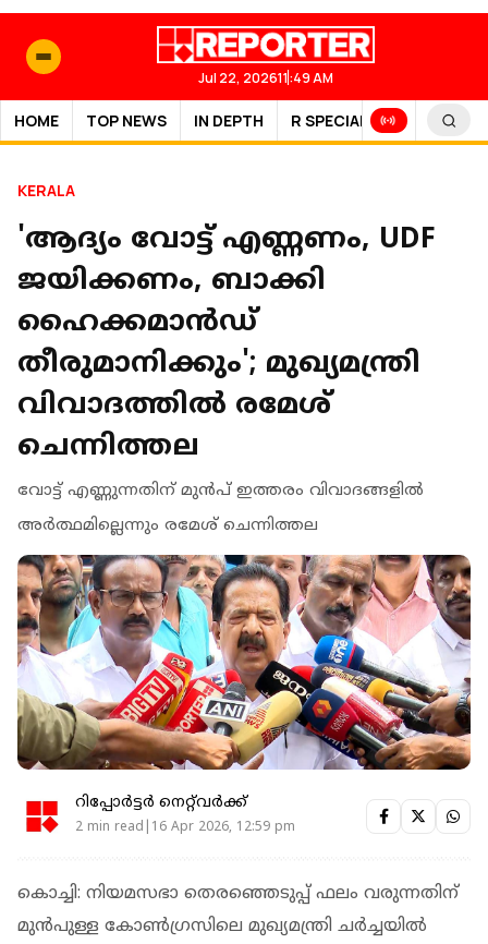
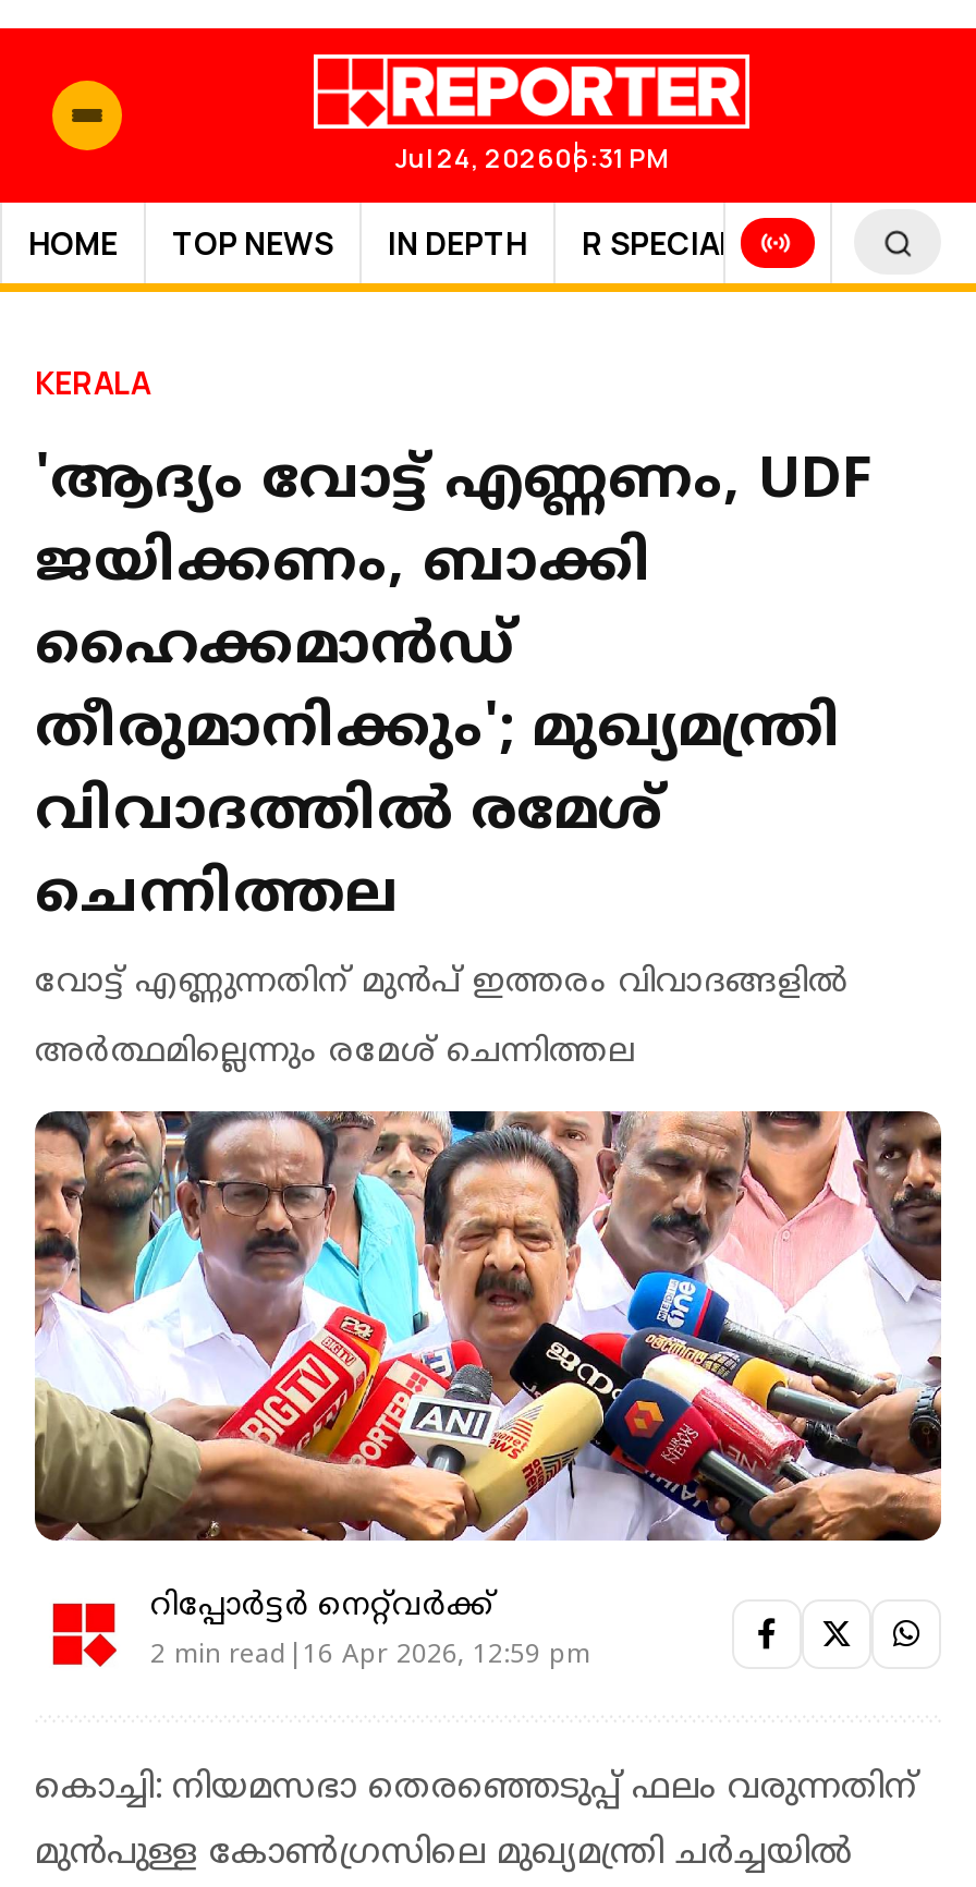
- Jul 22, 202611:49 AM
+ Jul 24, 202606:31 PM
